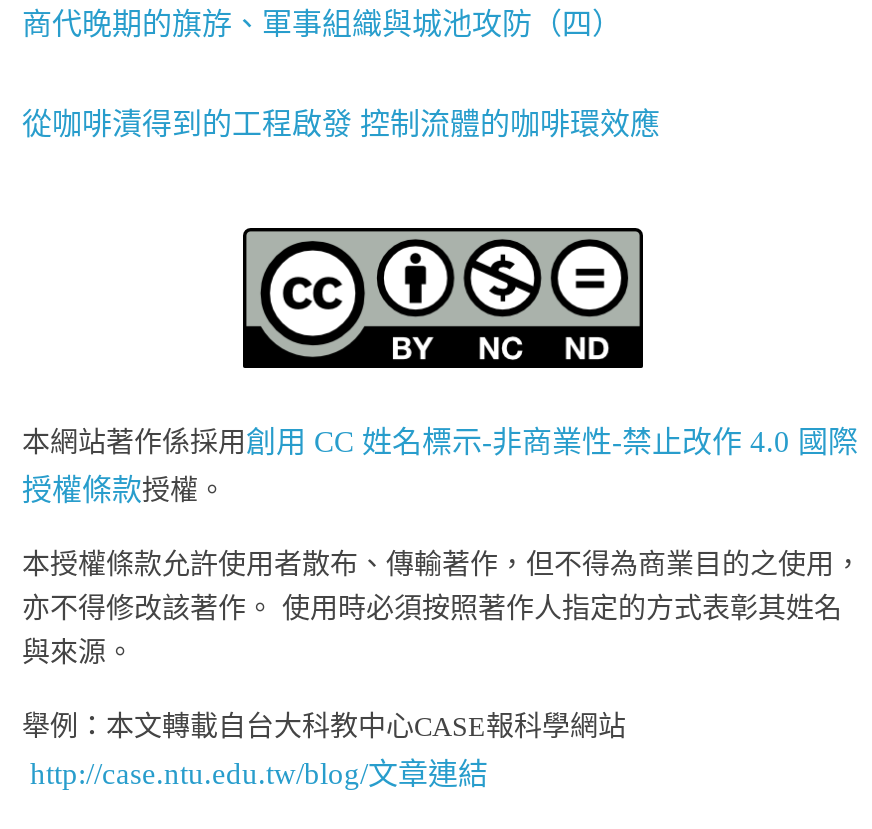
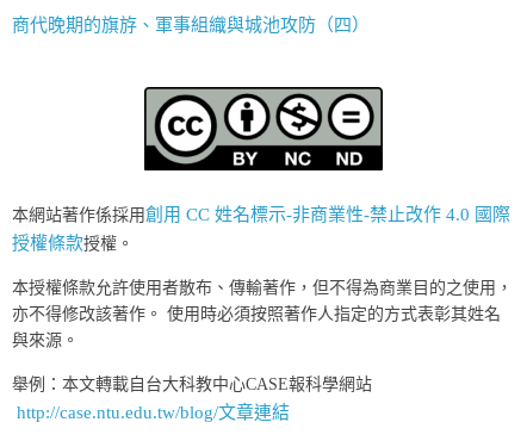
- 從咖啡漬得到的工程啟發 控制流體的咖啡環效應
